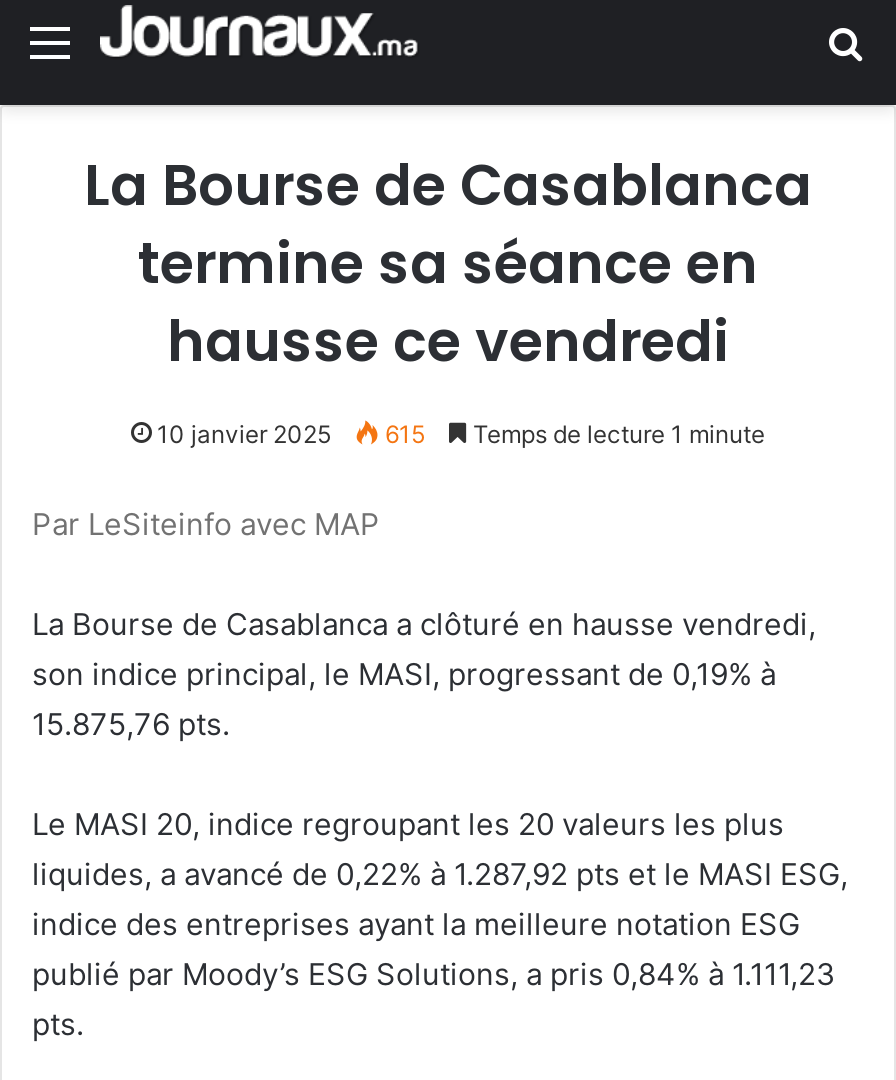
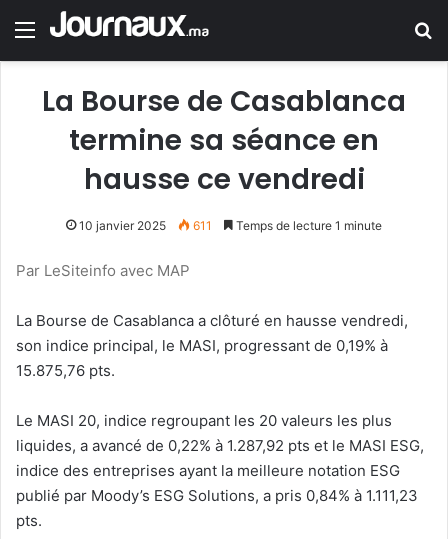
- 10 janvier 2025 615 Temps de lecture 1 minute
+ 10 janvier 2025 611 Temps de lecture 1 minute
